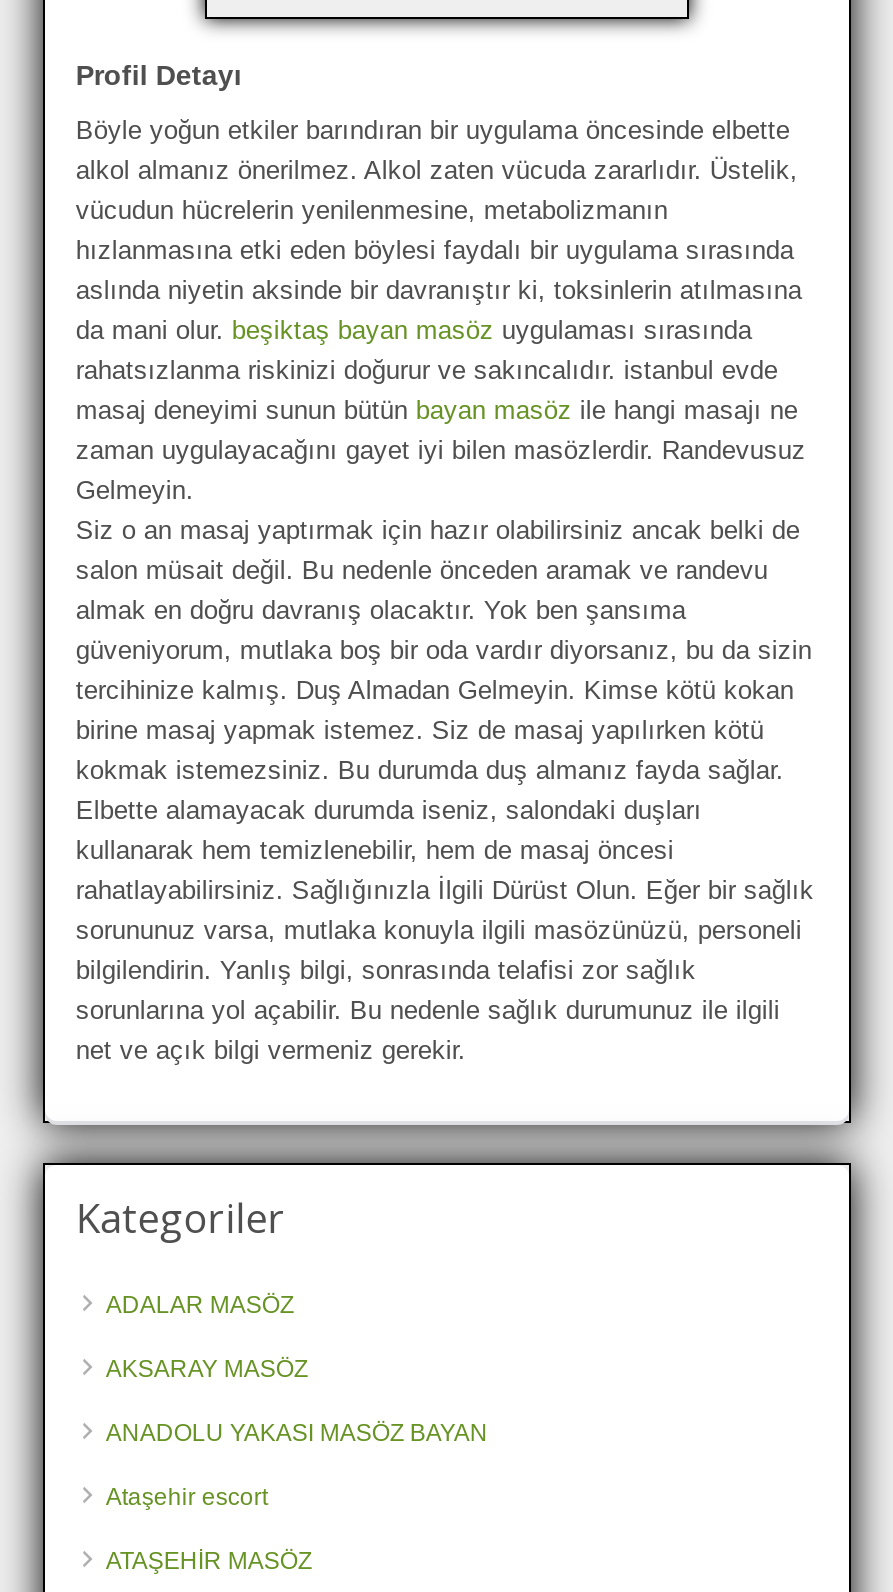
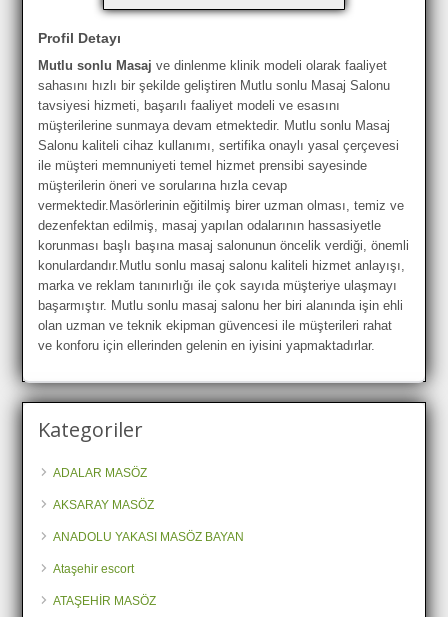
- Böyle yoğun etkiler barındıran bir uygulama öncesinde elbette
- alkol almanız önerilmez. Alkol zaten vücuda zararlıdır. Üstelik,
- vücudun hücrelerin yenilenmesine, metabolizmanın
- hızlanmasına etki eden böylesi faydalı bir uygulama sırasında
- aslında niyetin aksinde bir davranıştır ki, toksinlerin atılmasına
- da mani olur. beşiktaş bayan masöz uygulaması sırasında
- rahatsızlanma riskinizi doğurur ve sakıncalıdır. istanbul evde
- masaj deneyimi sunun bütün bayan masöz ile hangi masajı ne
- zaman uygulayacağını gayet iyi bilen masözlerdir. Randevusuz
- Gelmeyin.
- Siz o an masaj yaptırmak için hazır olabilirsiniz ancak belki de
- salon müsait değil. Bu nedenle önceden aramak ve randevu
- almak en doğru davranış olacaktır. Yok ben şansıma
- güveniyorum, mutlaka boş bir oda vardır diyorsanız, bu da sizin
- tercihinize kalmış. Duş Almadan Gelmeyin. Kimse kötü kokan
- birine masaj yapmak istemez. Siz de masaj yapılırken kötü
- kokmak istemezsiniz. Bu durumda duş almanız fayda sağlar.
- Elbette alamayacak durumda iseniz, salondaki duşları
- kullanarak hem temizlenebilir, hem de masaj öncesi
- rahatlayabilirsiniz. Sağlığınızla İlgili Dürüst Olun. Eğer bir sağlık
- sorununuz varsa, mutlaka konuyla ilgili masözünüzü, personeli
- bilgilendirin. Yanlış bilgi, sonrasında telafisi zor sağlık
- sorunlarına yol açabilir. Bu nedenle sağlık durumunuz ile ilgili
- net ve açık bilgi vermeniz gerekir.
+ Mutlu sonlu Masaj ve dinlenme klinik modeli olarak faaliyet
+ sahasını hızlı bir şekilde geliştiren Mutlu sonlu Masaj Salonu
+ tavsiyesi hizmeti, başarılı faaliyet modeli ve esasını
+ müşterilerine sunmaya devam etmektedir. Mutlu sonlu Masaj
+ Salonu kaliteli cihaz kullanımı, sertifika onaylı yasal çerçevesi
+ ile müşteri memnuniyeti temel hizmet prensibi sayesinde
+ müşterilerin öneri ve sorularına hızla cevap
+ vermektedir.Masörlerinin eğitilmiş birer uzman olması, temiz ve
+ dezenfektan edilmiş, masaj yapılan odalarının hassasiyetle
+ korunması başlı başına masaj salonunun öncelik verdiği, önemli
+ konulardandır.Mutlu sonlu masaj salonu kaliteli hizmet anlayışı,
+ marka ve reklam tanınırlığı ile çok sayıda müşteriye ulaşmayı
+ başarmıştır. Mutlu sonlu masaj salonu her biri alanında işin ehli
+ olan uzman ve teknik ekipman güvencesi ile müşterileri rahat
+ ve konforu için ellerinden gelenin en iyisini yapmaktadırlar.
